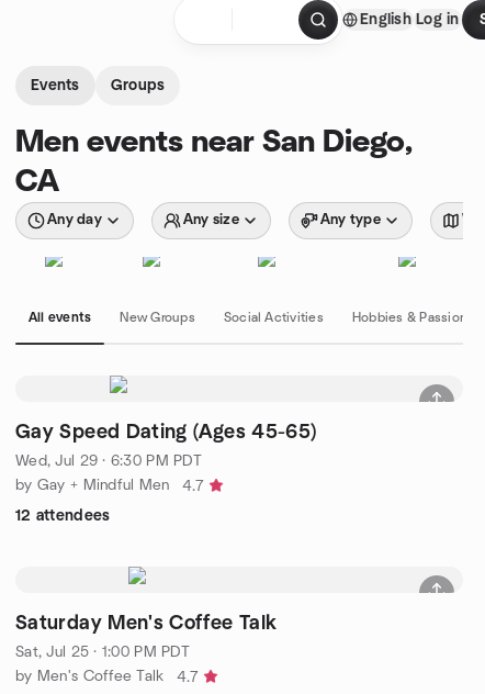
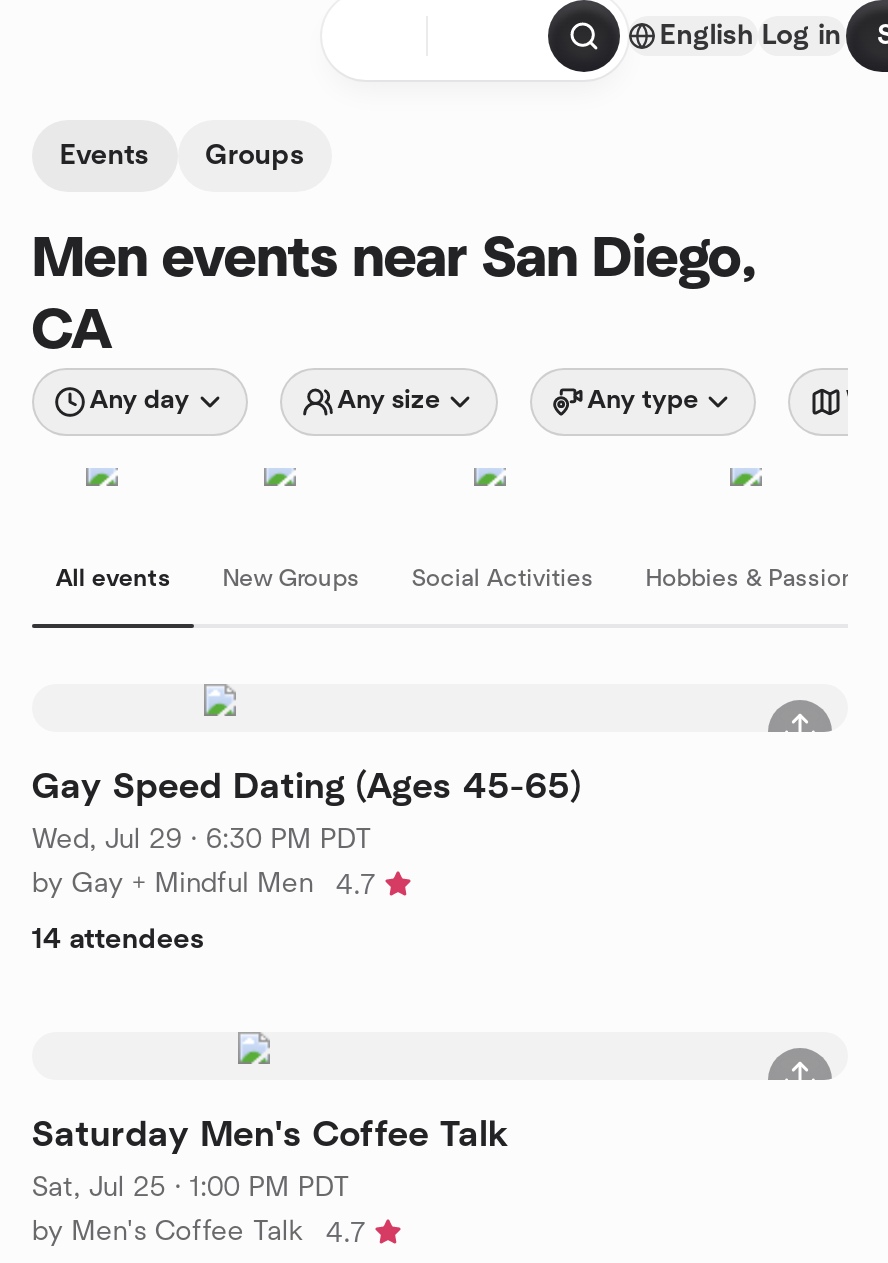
- 12 attendees
+ 14 attendees
